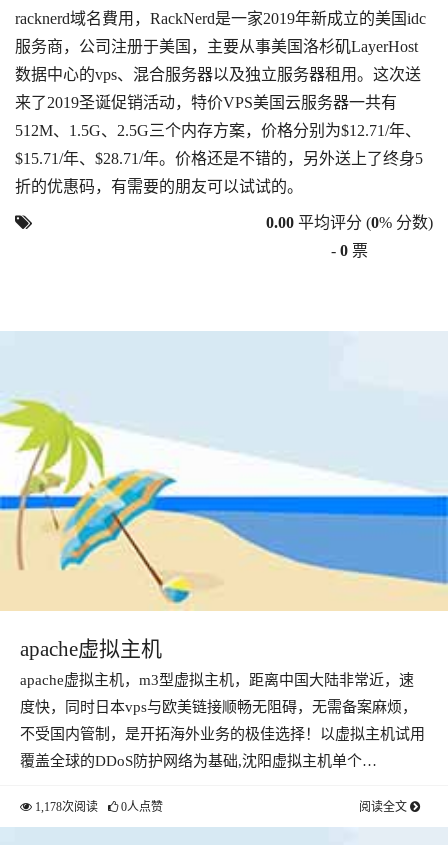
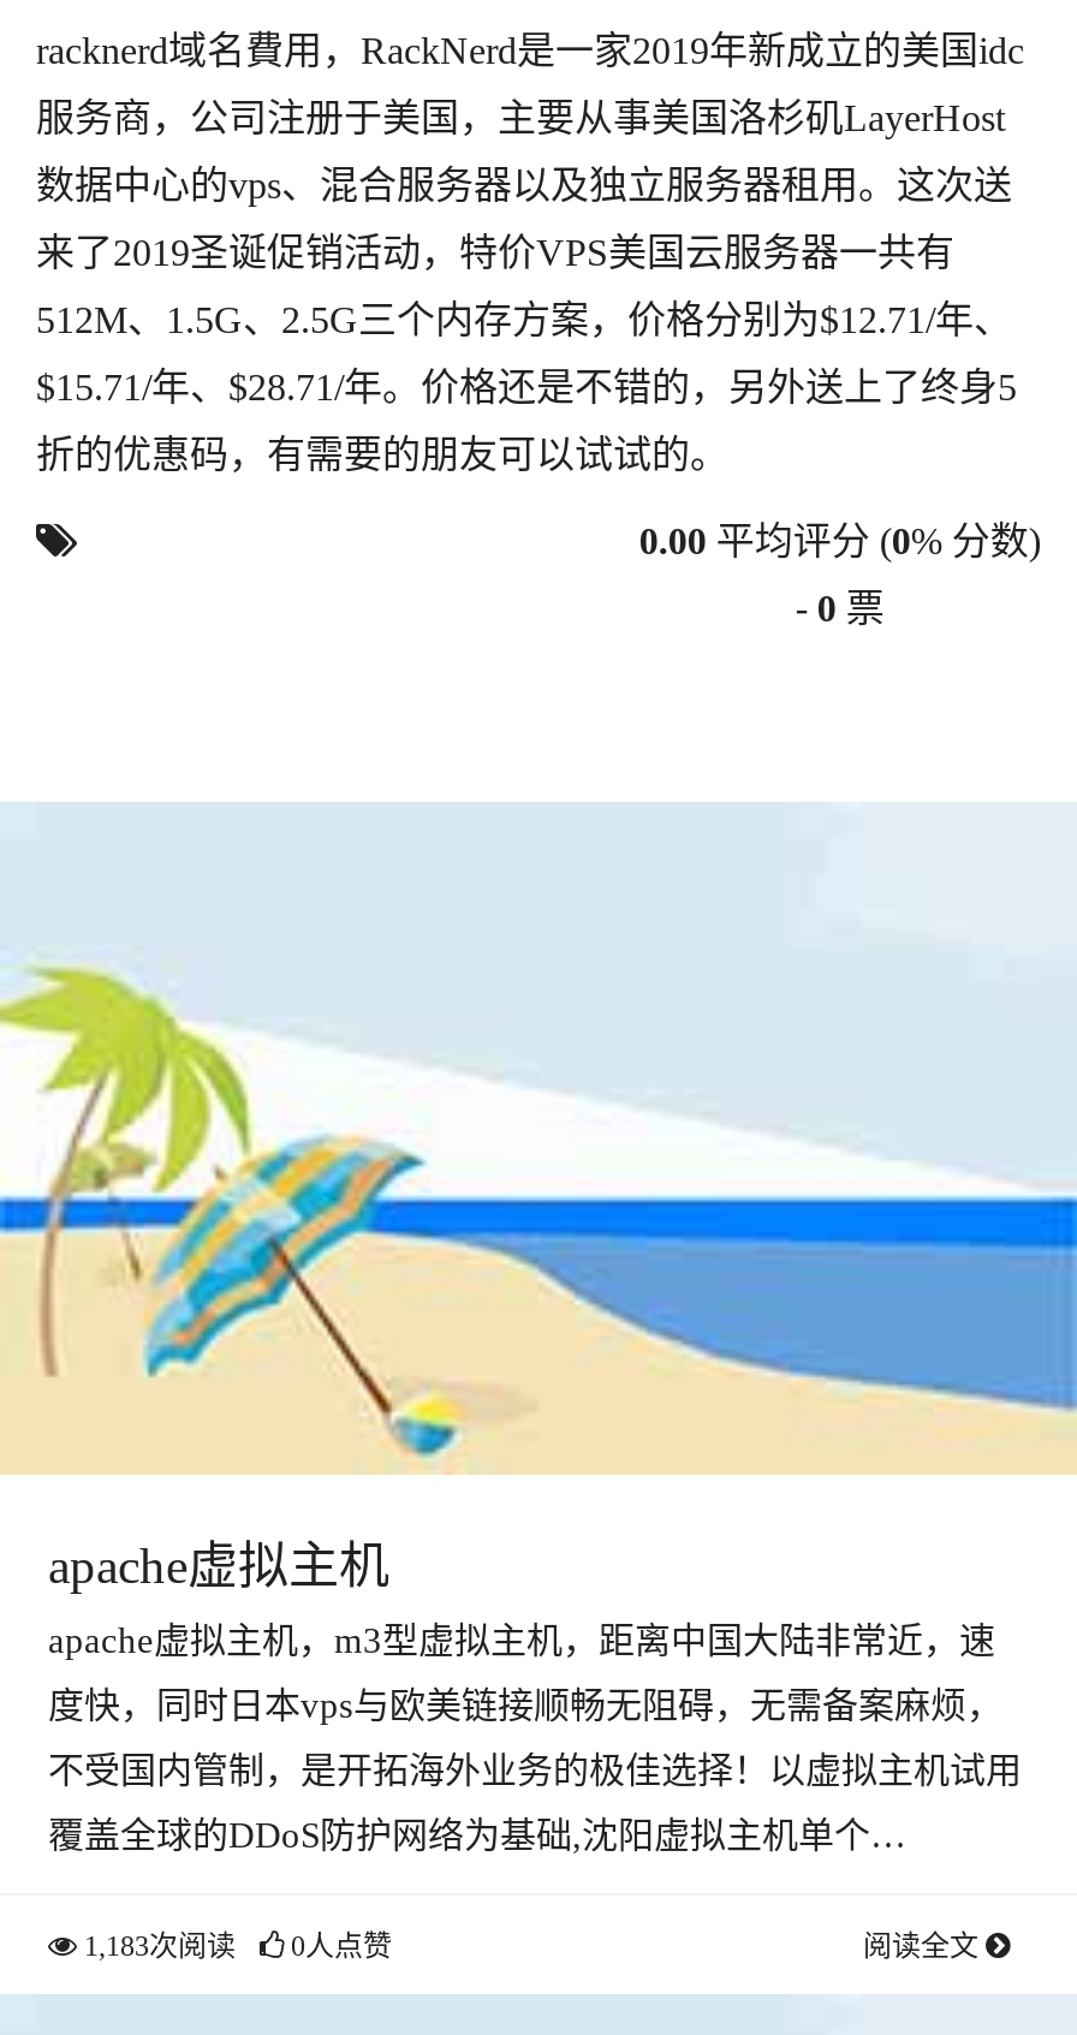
- 1,178次阅读 0人点赞
+ 1,183次阅读 0人点赞
